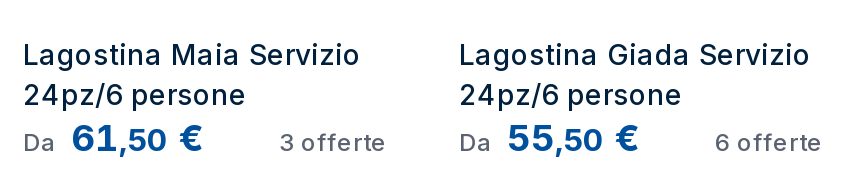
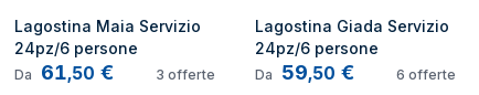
- Da 55,50 €
+ Da 59,50 €
